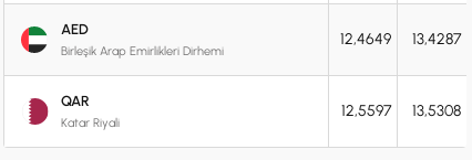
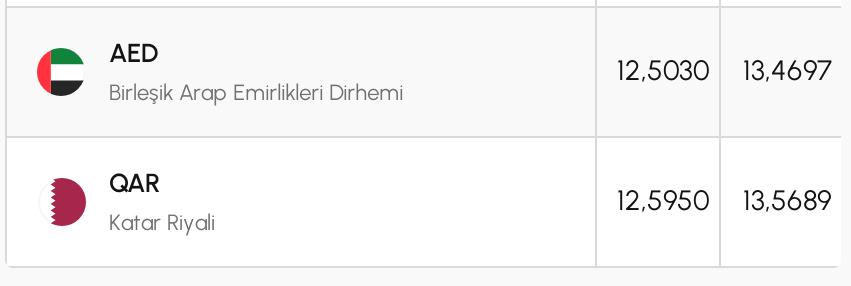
- 12,4649
+ 12,5030

- 13,4287
+ 13,4697

- 12,5597
+ 12,5950

- 13,5308
+ 13,5689
